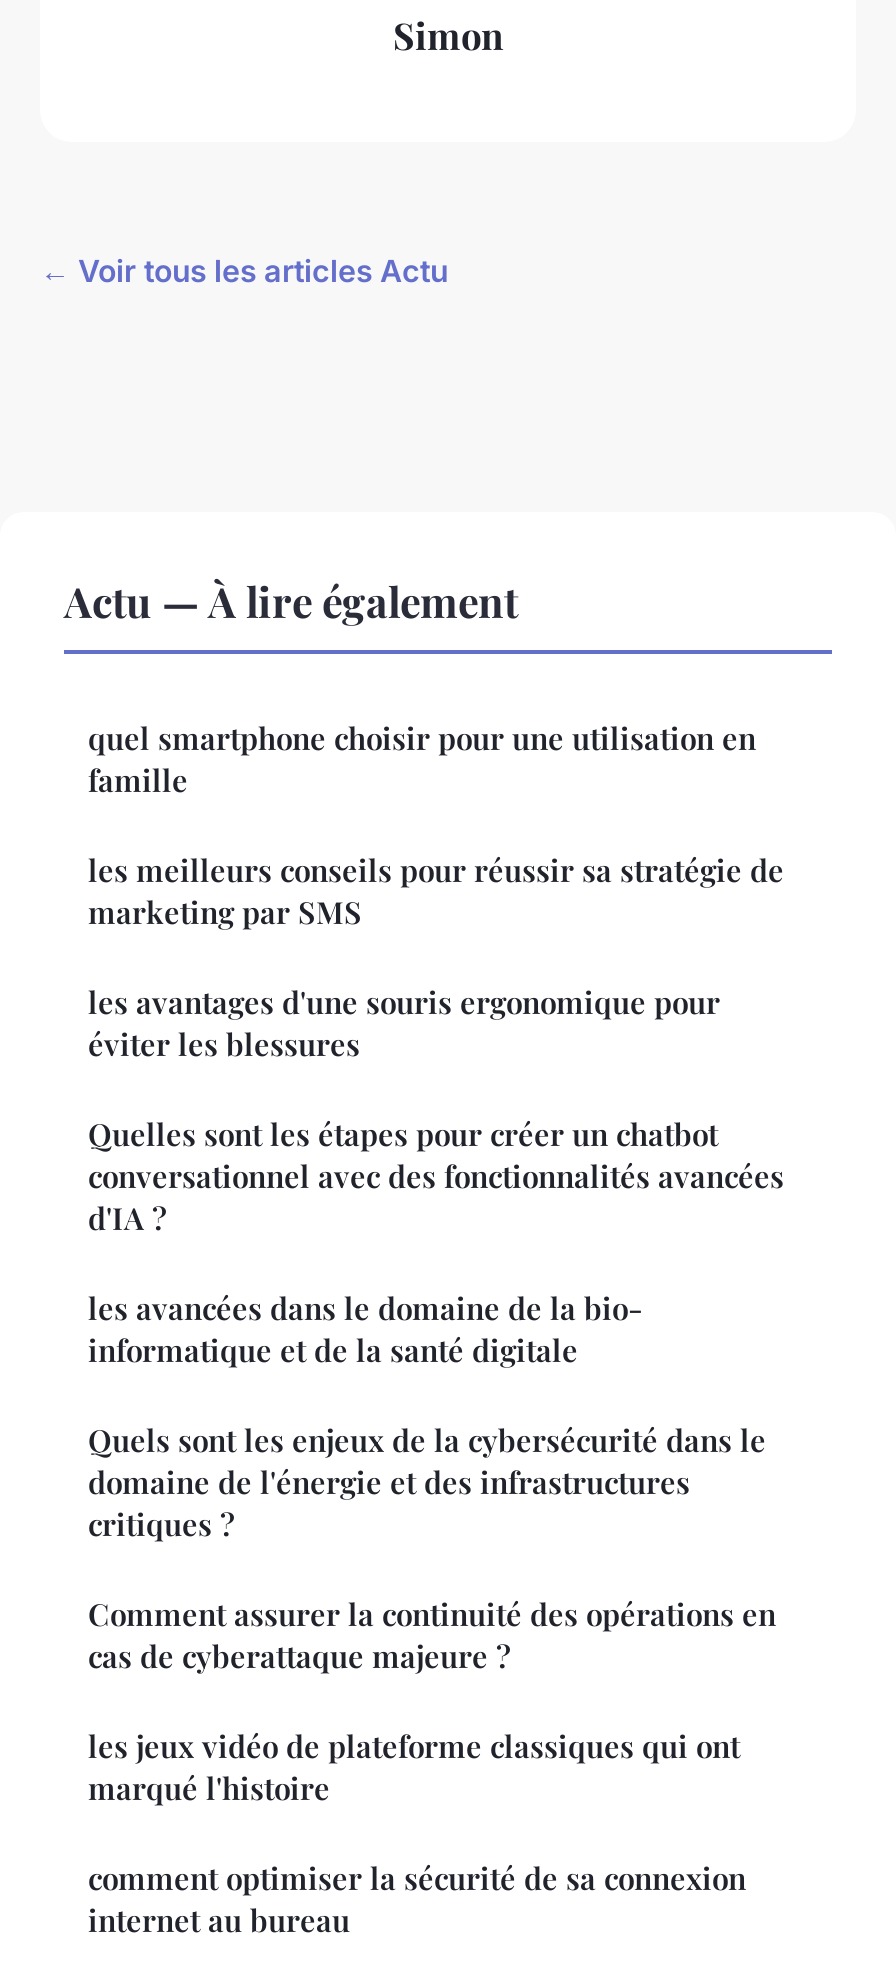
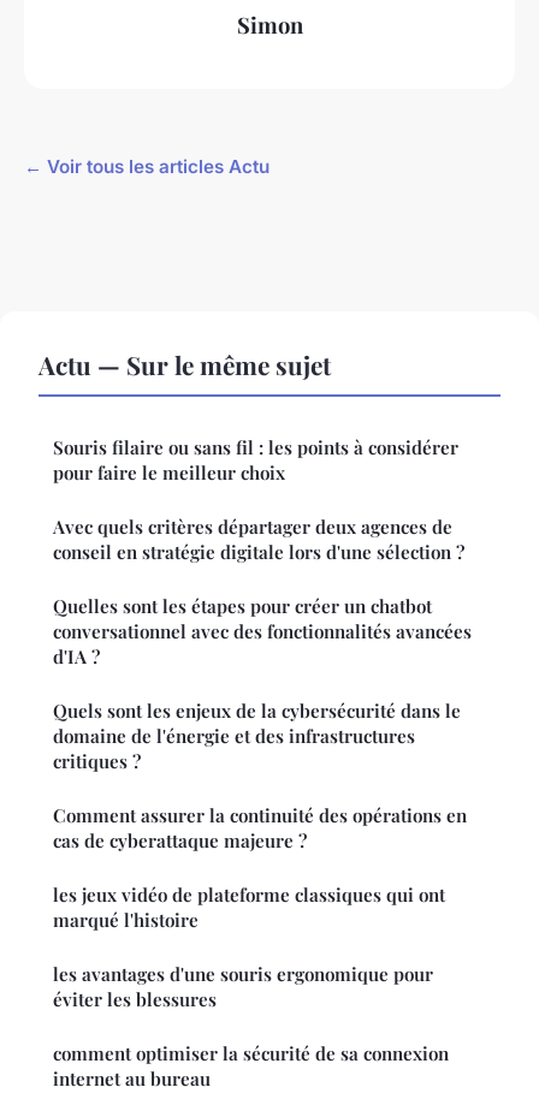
- Actu — À lire également
- quel smartphone choisir pour une utilisation en
- famille
- les meilleurs conseils pour réussir sa stratégie de
- marketing par SMS
+ Actu — Sur le même sujet
+ Souris filaire ou sans fil : les points à considérer
+ pour faire le meilleur choix
+ Avec quels critères départager deux agences de
+ conseil en stratégie digitale lors d'une sélection ?

moved down: les avantages d'une souris ergonomique pour | éviter les blessures

- les avancées dans le domaine de la bio-
- informatique et de la santé digitale

moved up: Quels sont les enjeux de la cybersécurité dans le | domaine de l'énergie et des infrastructures | critiques ? | Comment assurer la continuité des opérations en | cas de cyberattaque majeure ? | les jeux vidéo de plateforme classiques qui ont | marqué l'histoire
